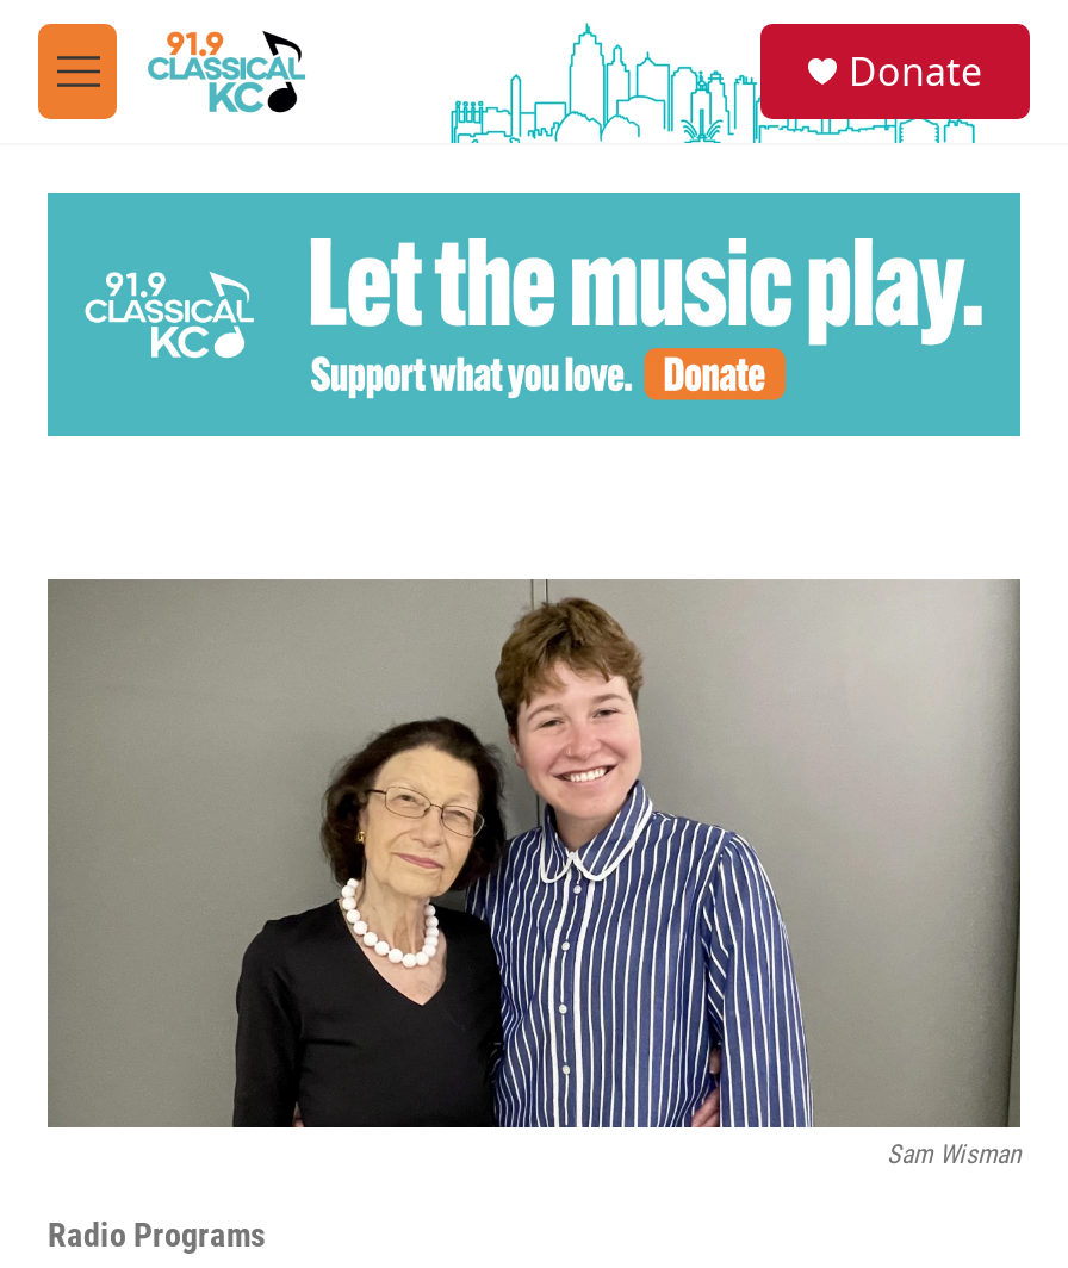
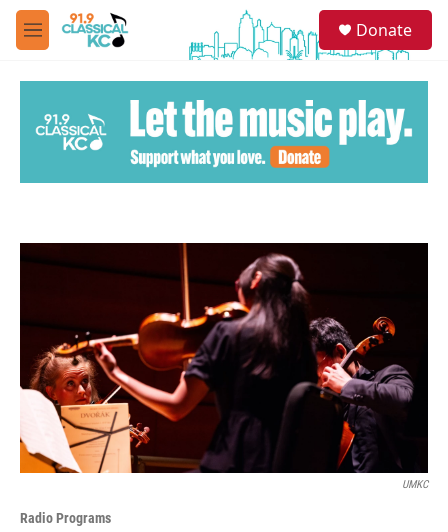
- [image]
- Sam Wisman
+ [image]
+ UMKC
